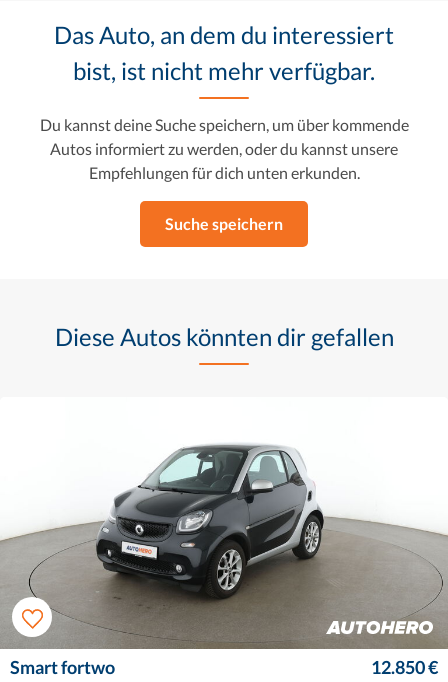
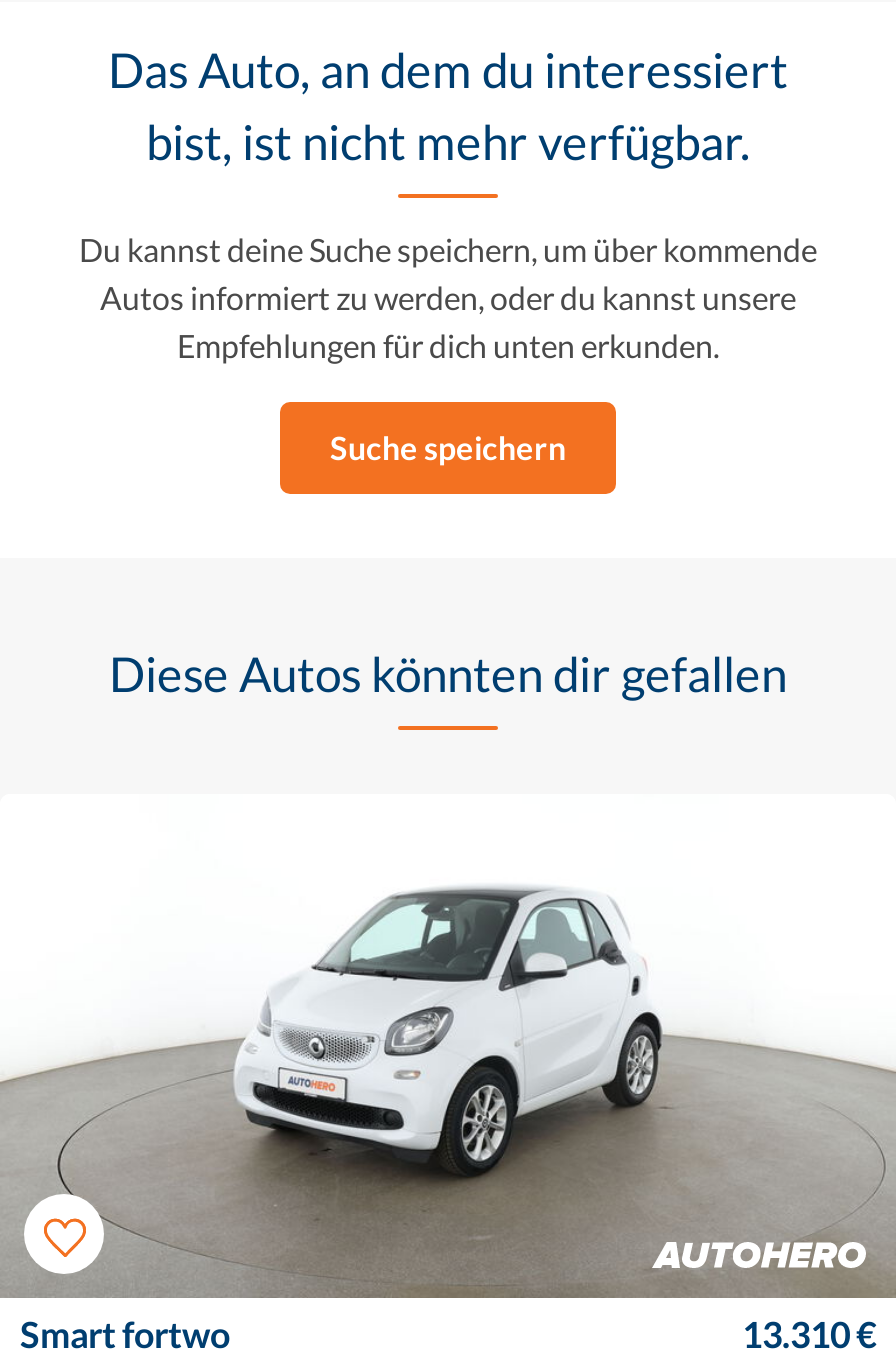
- [image]
+ [image]

- 12.850 €
+ 13.310 €
